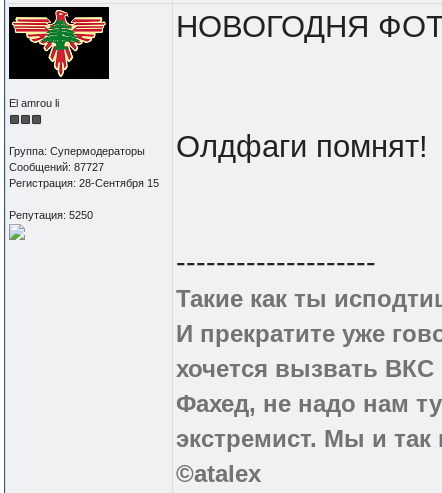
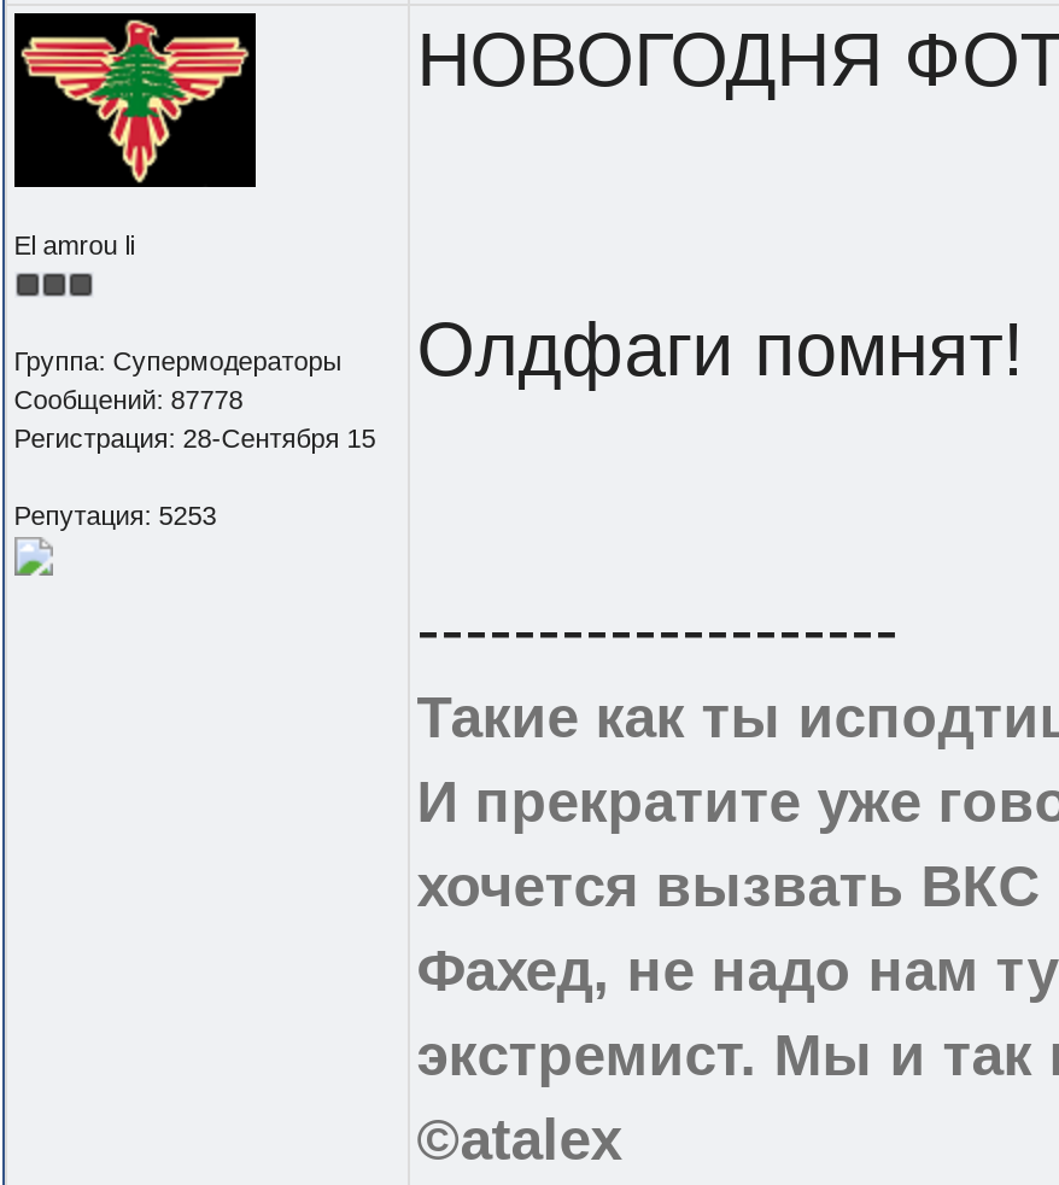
- Сообщений: 87727
+ Сообщений: 87778

- Репутация: 5250
+ Репутация: 5253
